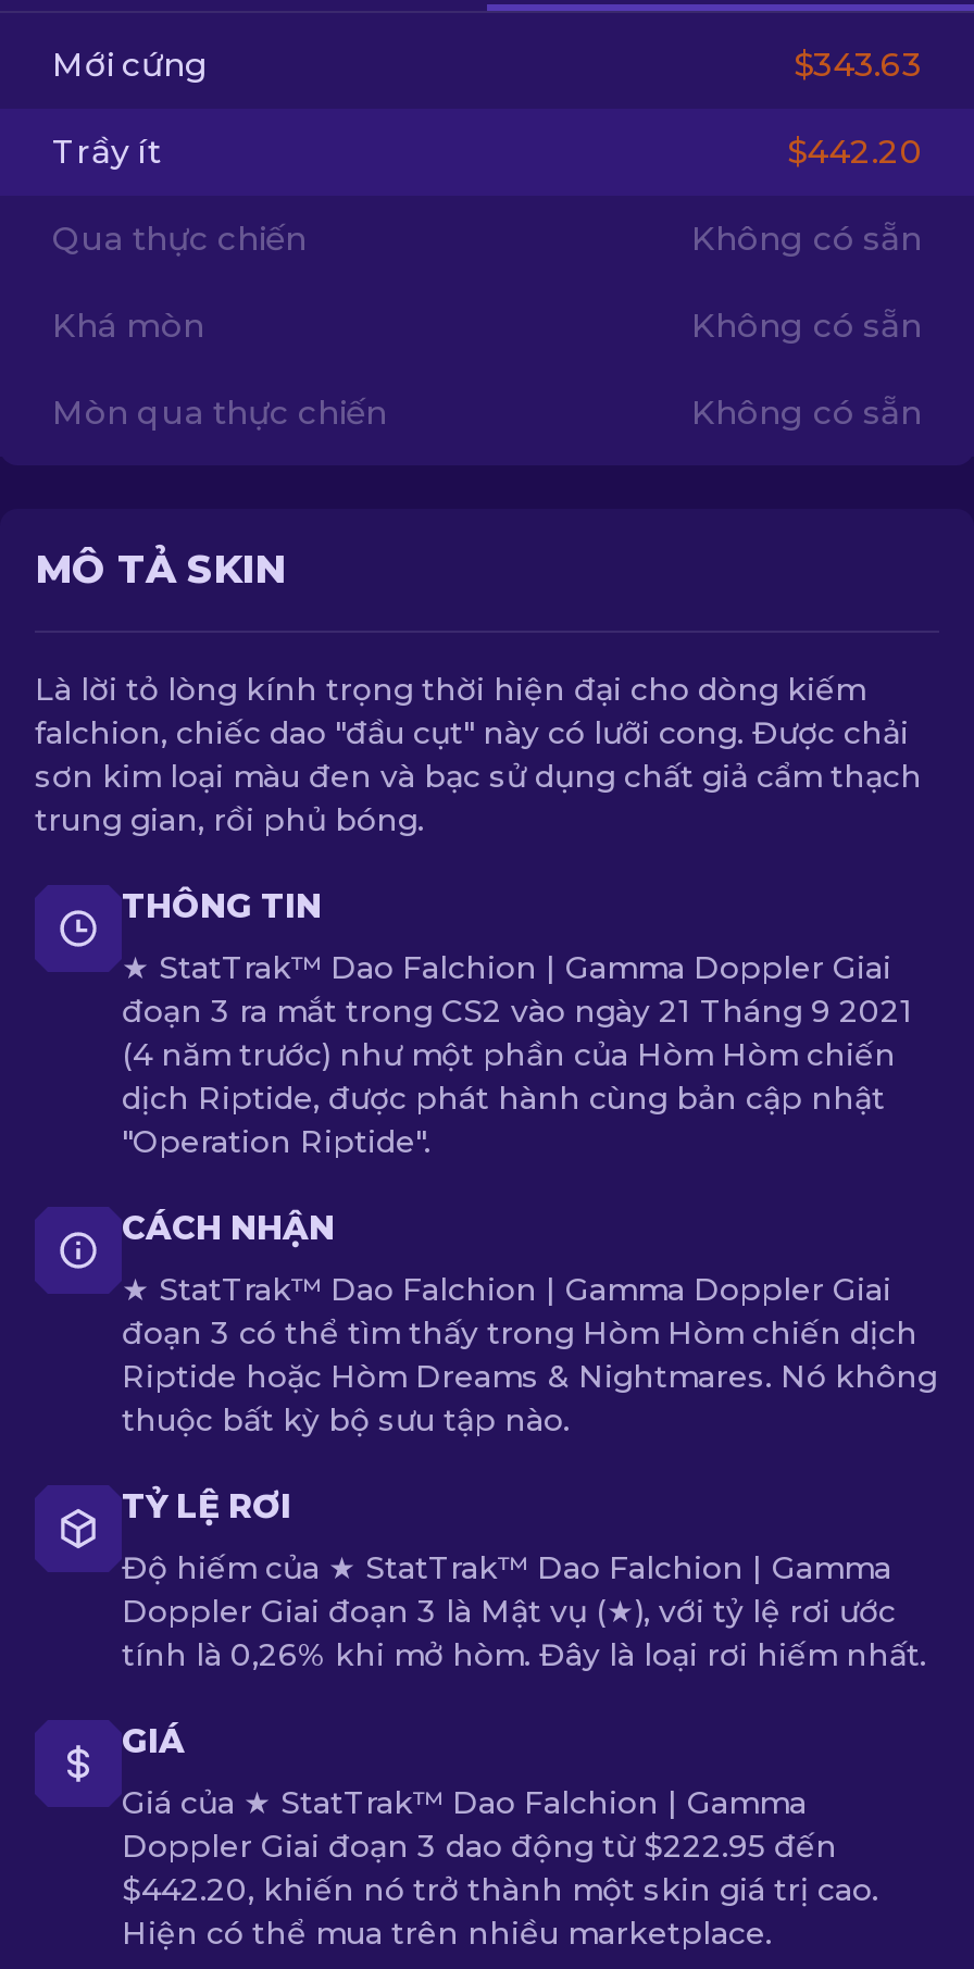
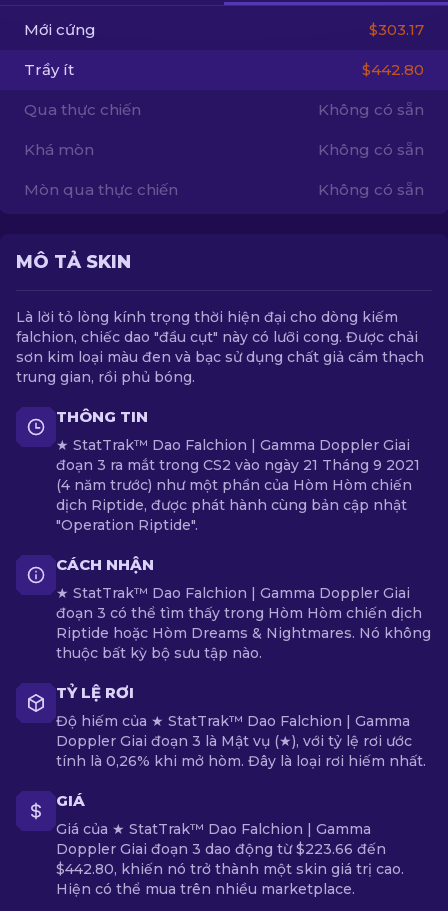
- $343.63
+ $303.17

- $442.20
+ $442.80

- Doppler Giai đoạn 3 dao động từ $222.95 đến
+ Doppler Giai đoạn 3 dao động từ $223.66 đến

- $442.20, khiến nó trở thành một skin giá trị cao.
+ $442.80, khiến nó trở thành một skin giá trị cao.
